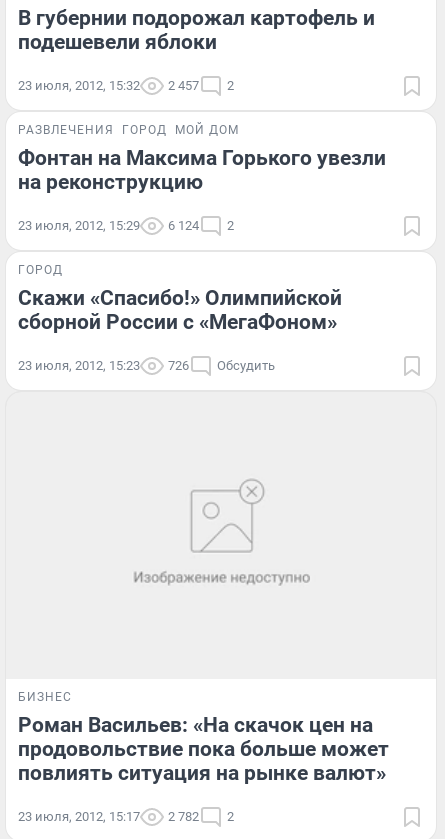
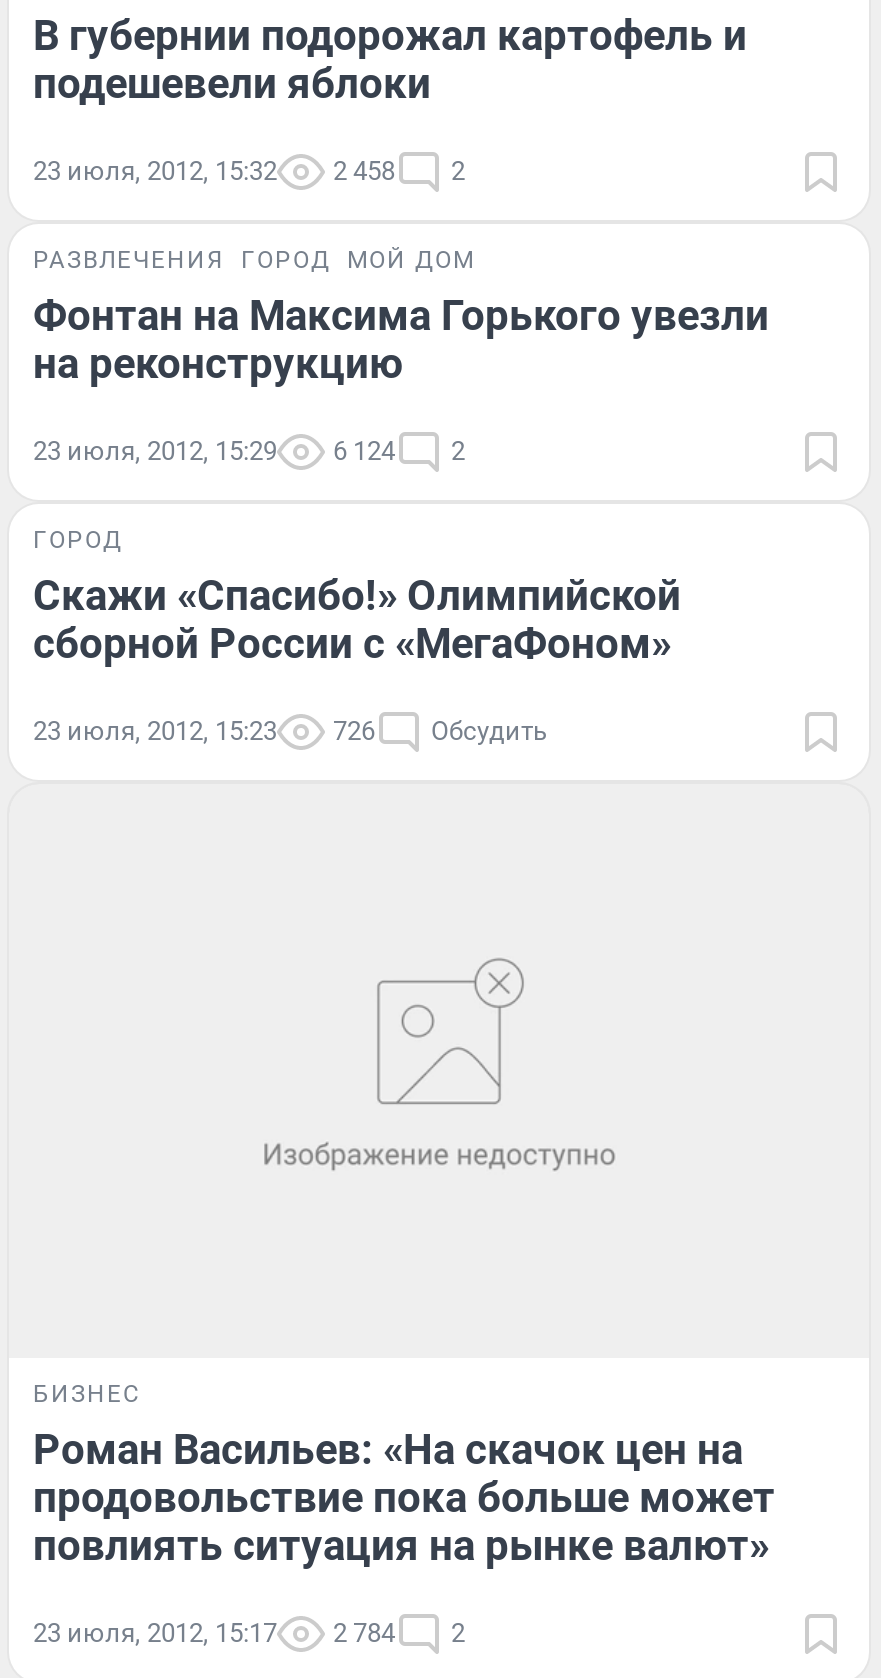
- 23 июля, 2012, 15:32 2 457 2
+ 23 июля, 2012, 15:32 2 458 2

- 23 июля, 2012, 15:17 2 782 2
+ 23 июля, 2012, 15:17 2 784 2
